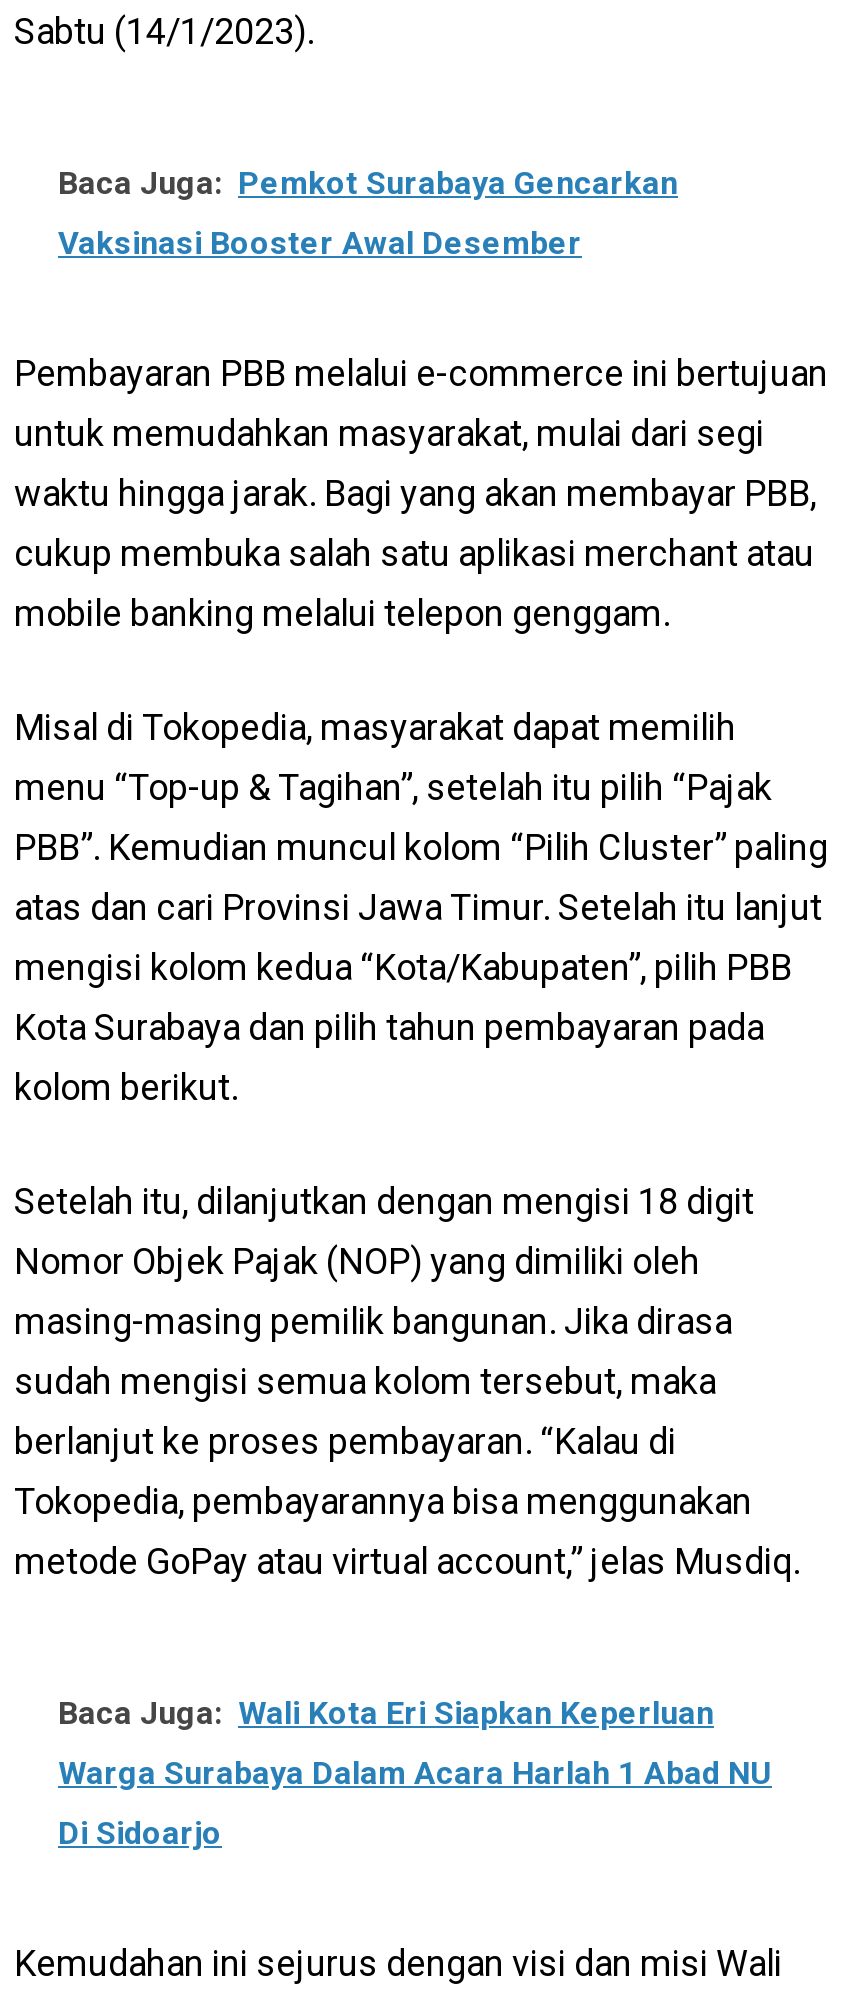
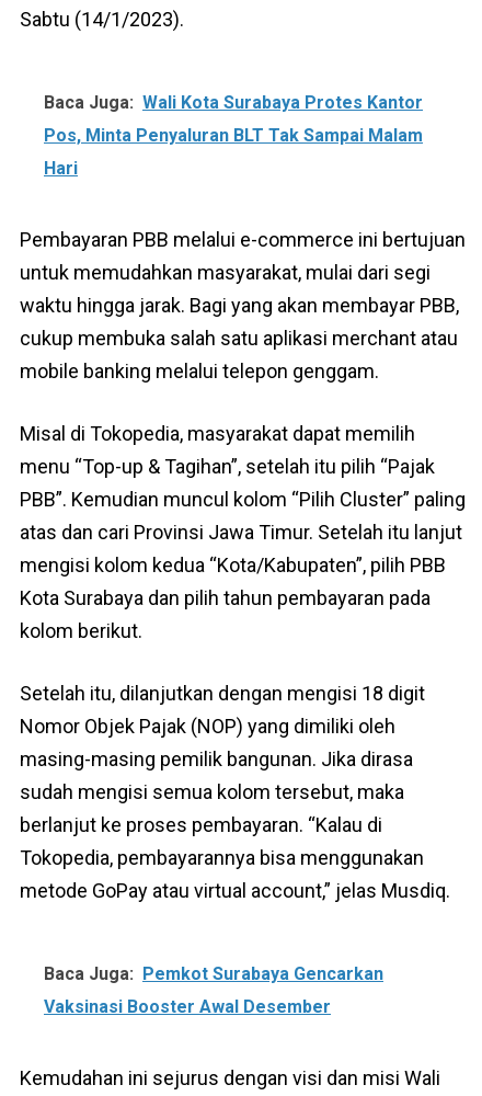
+ Baca Juga: Wali Kota Surabaya Protes Kantor
+ Pos, Minta Penyaluran BLT Tak Sampai Malam
+ Hari

moved down: Baca Juga: Pemkot Surabaya Gencarkan | Vaksinasi Booster Awal Desember

moved down: Pembayaran PBB melalui e-commerce ini bertujuan | untuk memudahkan masyarakat, mulai dari segi | waktu hingga jarak. Bagi yang akan membayar PBB, | ... | Tokopedia, pembayarannya bisa menggunakan | metode GoPay atau virtual account,” jelas Musdiq.

- Baca Juga: Wali Kota Eri Siapkan Keperluan
- Warga Surabaya Dalam Acara Harlah 1 Abad NU
- Di Sidoarjo
